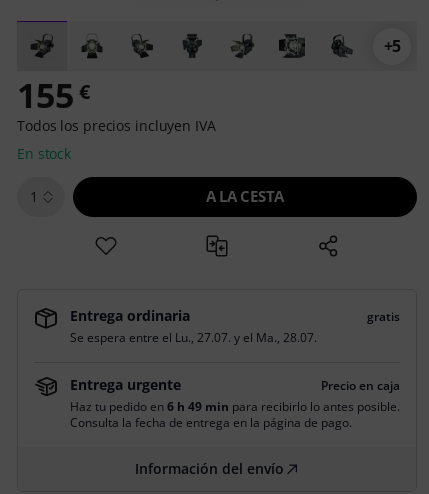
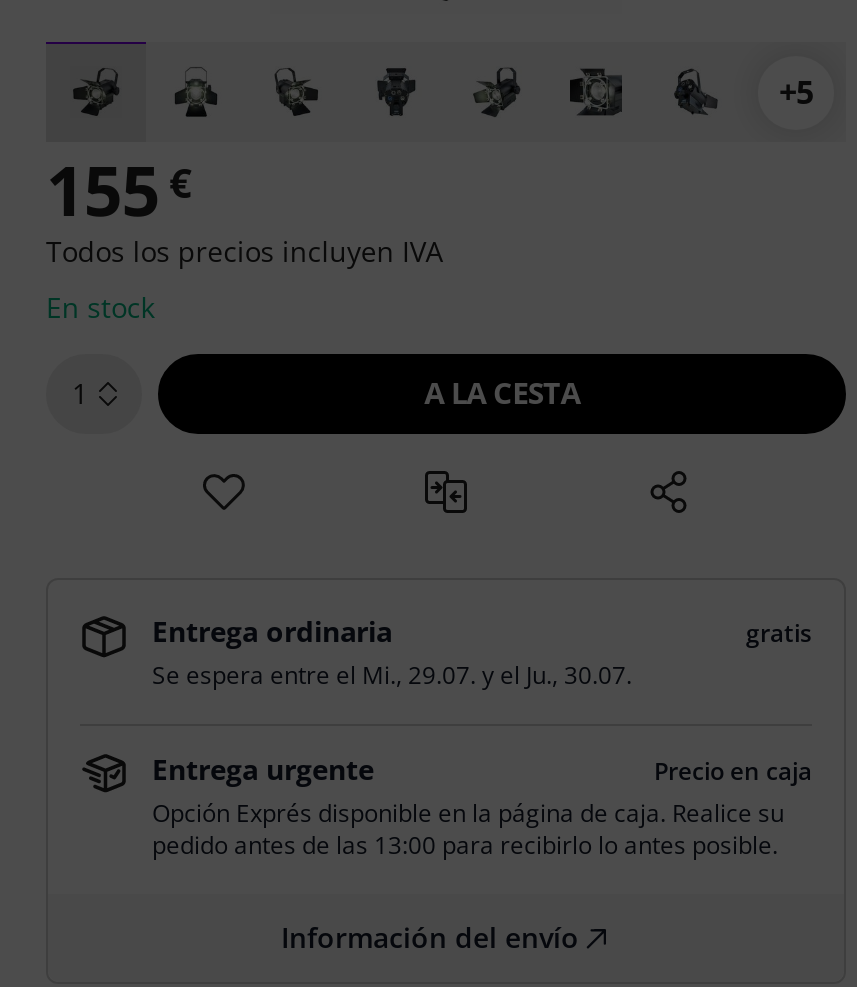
- Se espera entre el Lu., 27.07. y el Ma., 28.07.
+ Se espera entre el Mi., 29.07. y el Ju., 30.07.

- Haz tu pedido en 6 h 49 min para recibirlo lo antes posible.
- Consulta la fecha de entrega en la página de pago.
+ Opción Exprés disponible en la página de caja. Realice su
+ pedido antes de las 13:00 para recibirlo lo antes posible.
